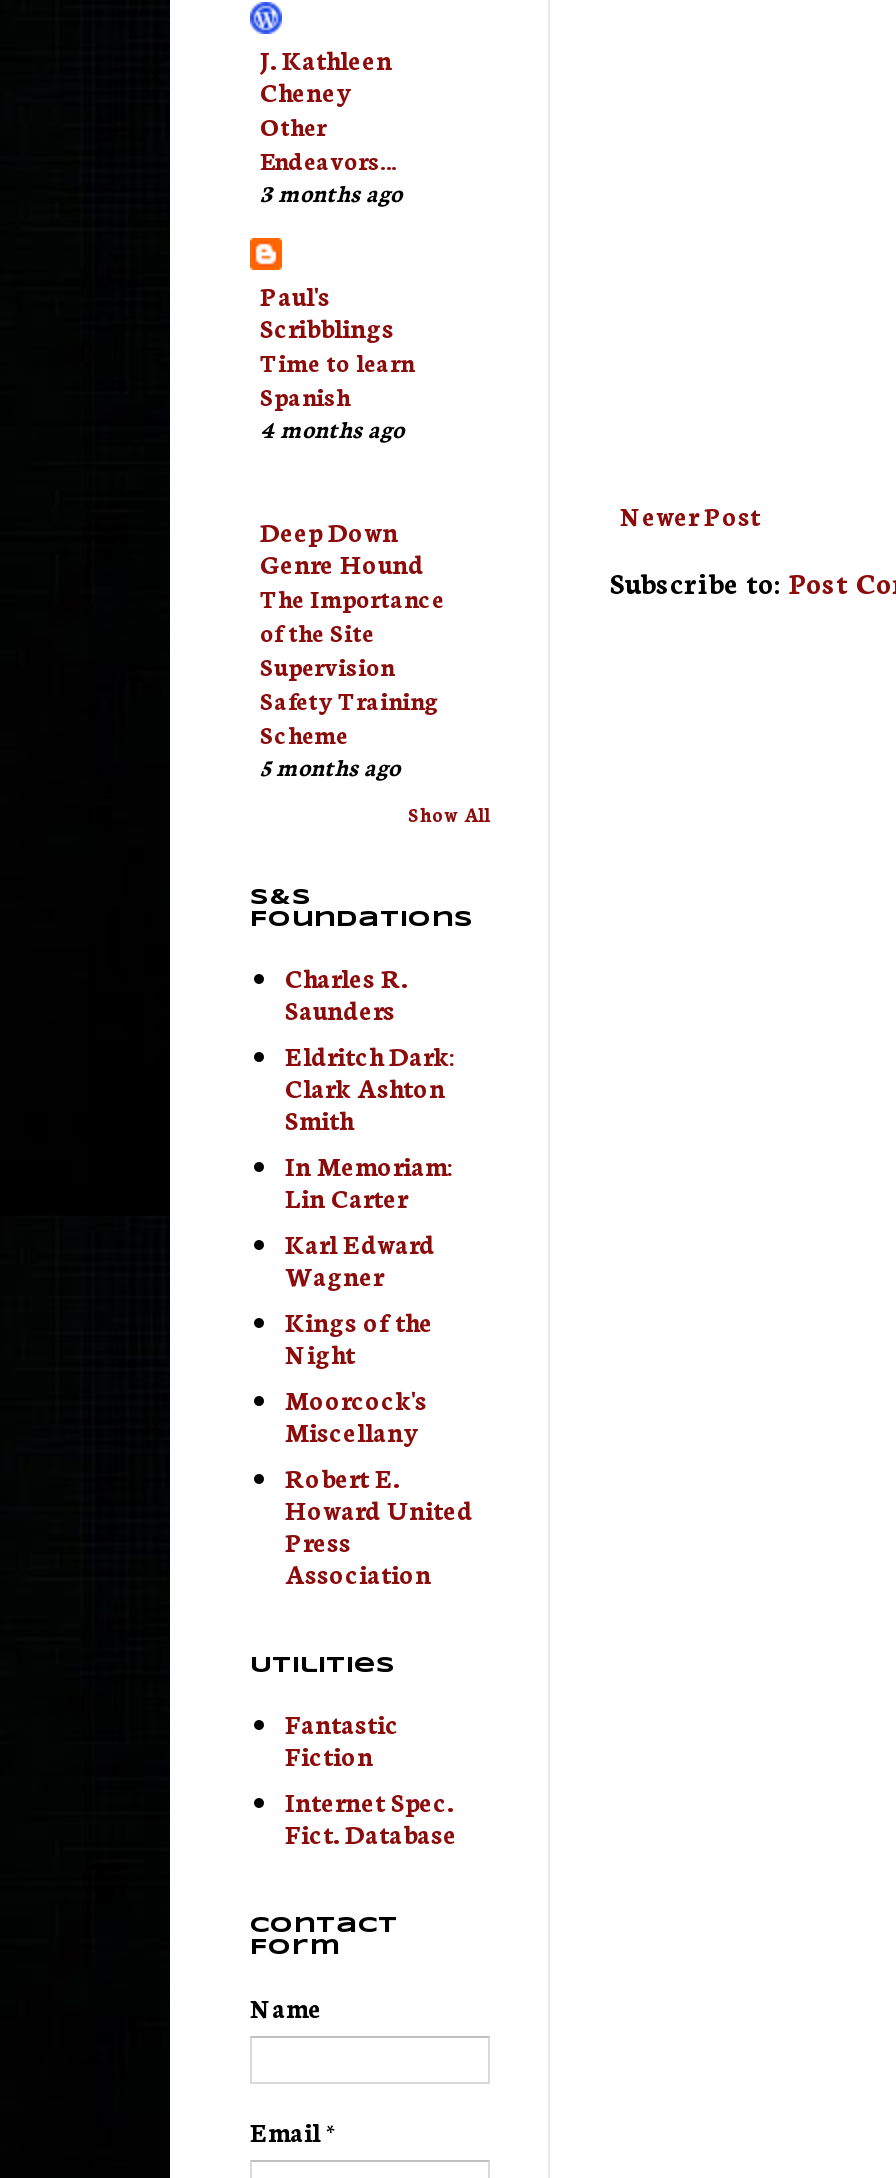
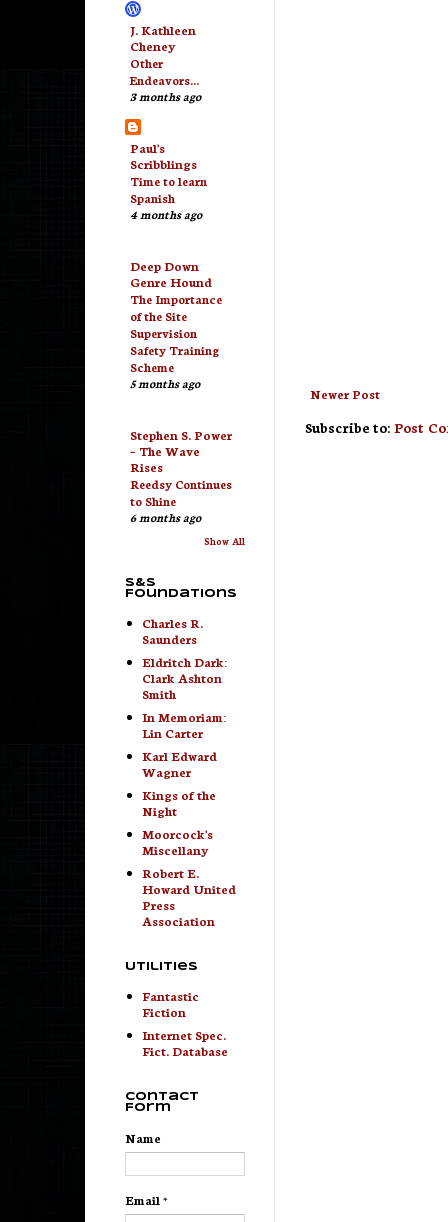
+ Stephen S. Power
+ – The Wave
+ Rises
+ Reedsy Continues
+ to Shine
+ 6 months ago
